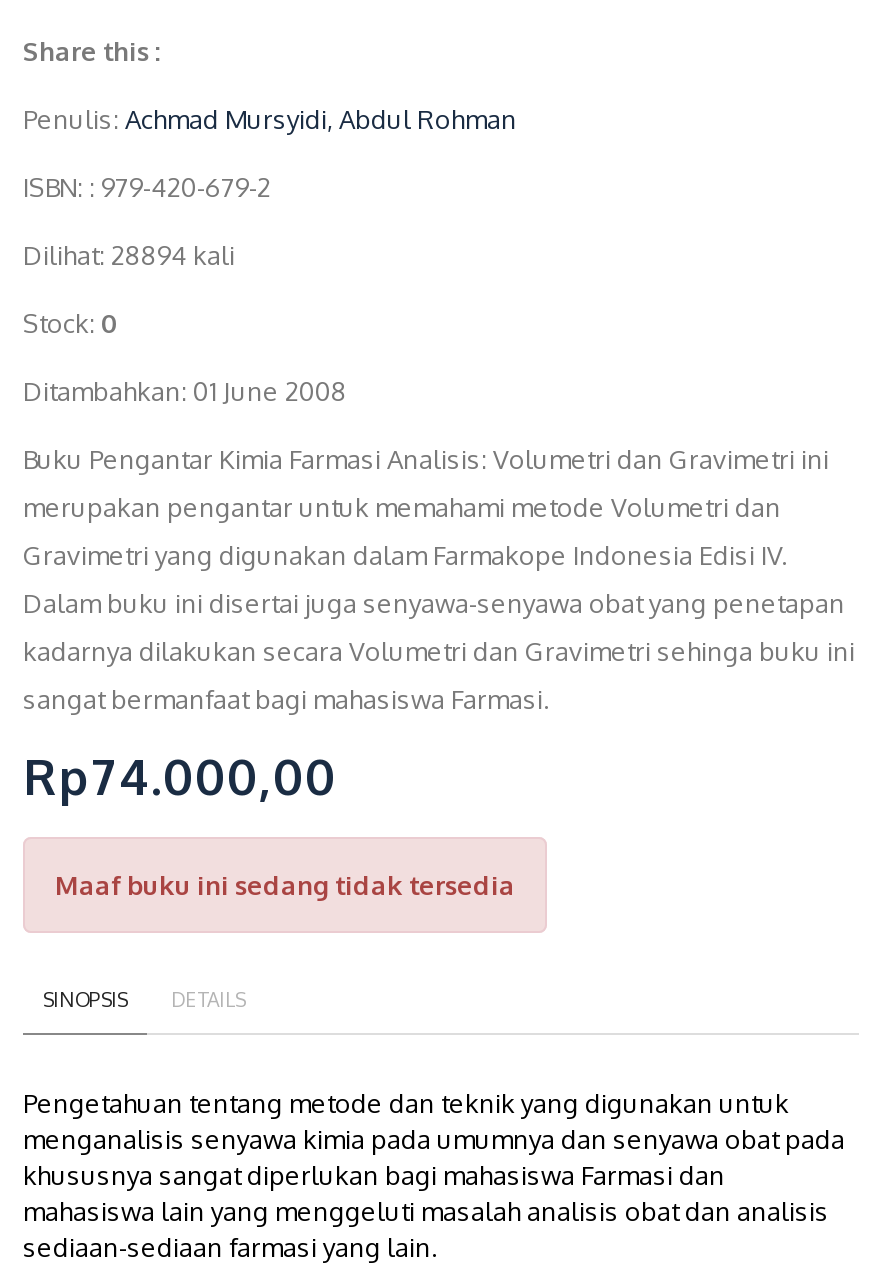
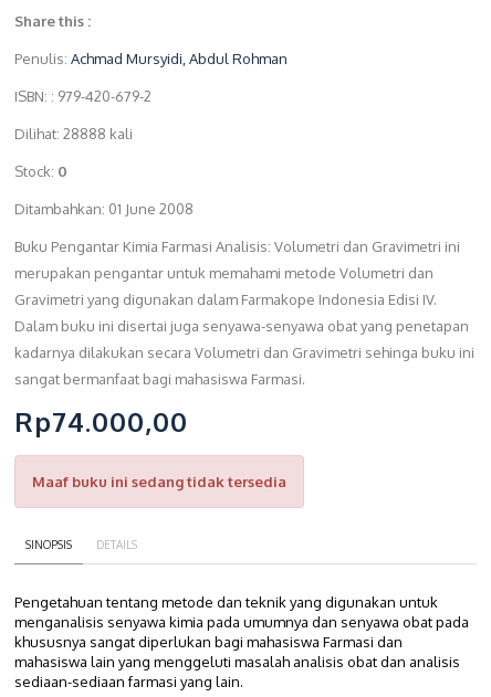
- Dilihat: 28894 kali
+ Dilihat: 28888 kali
